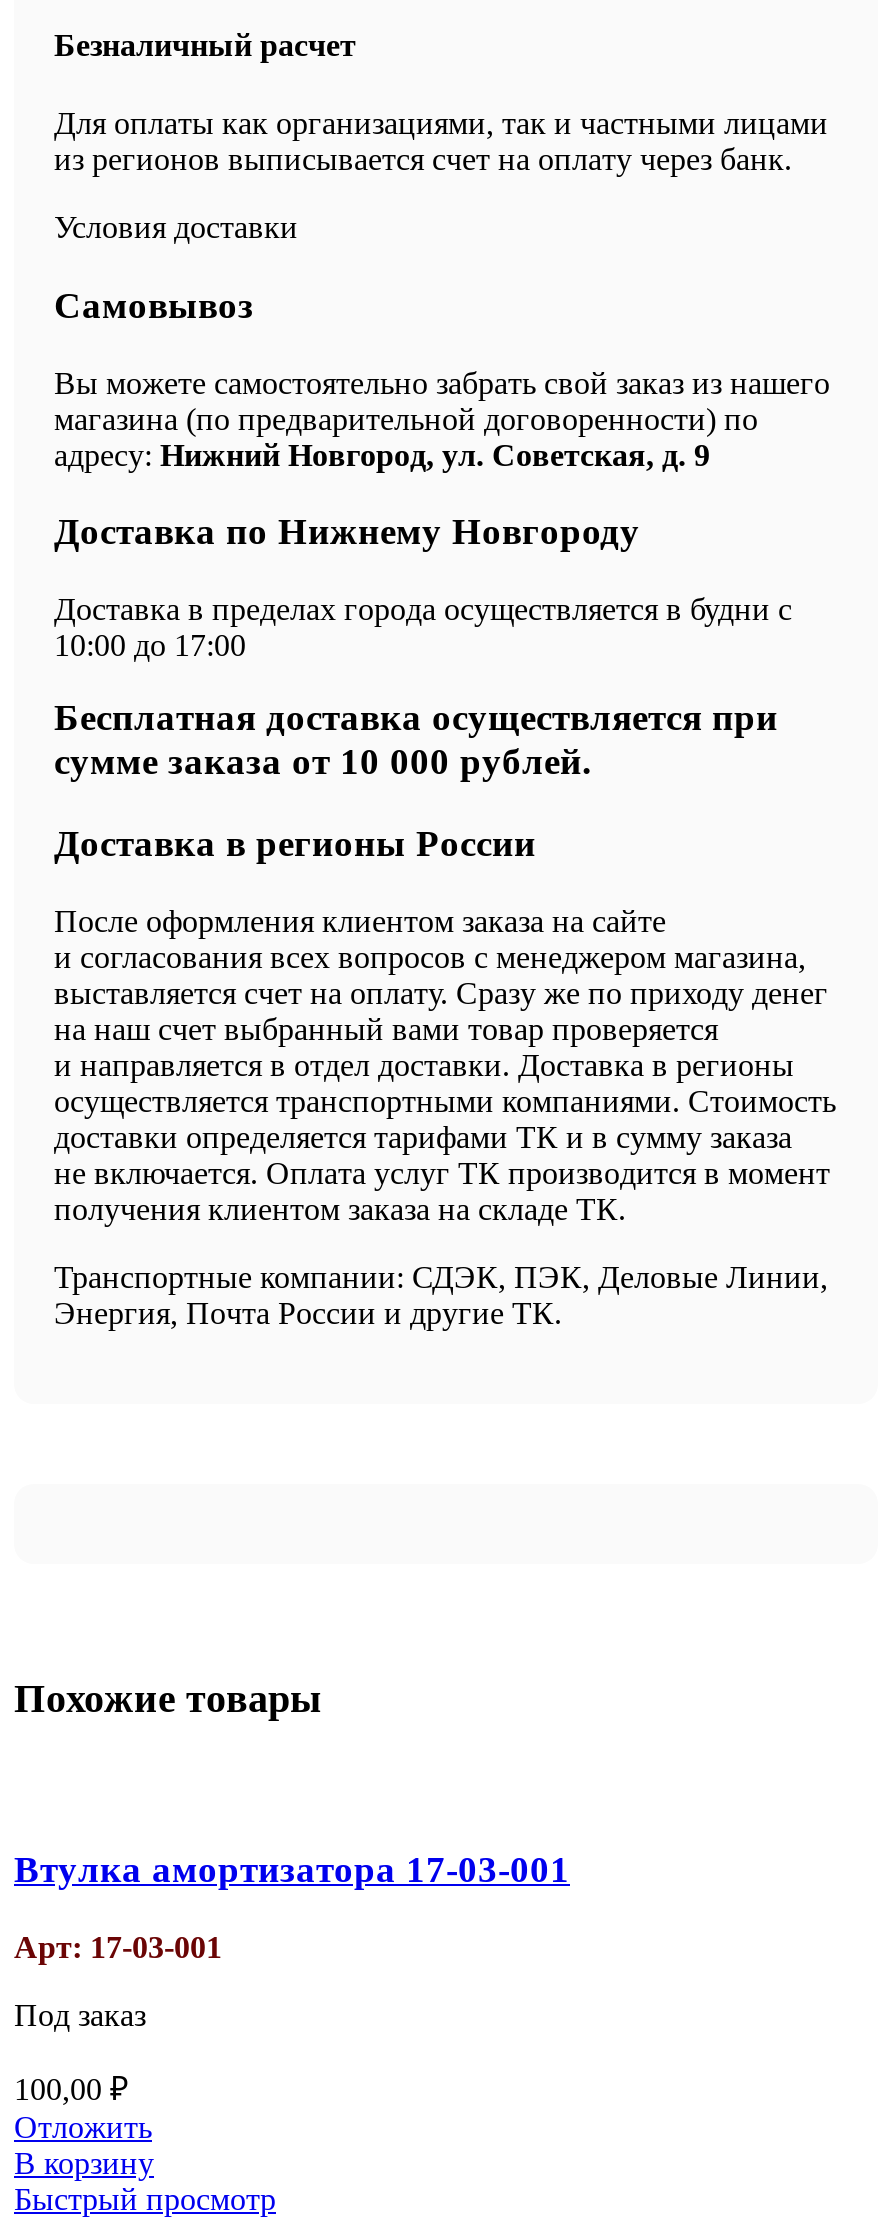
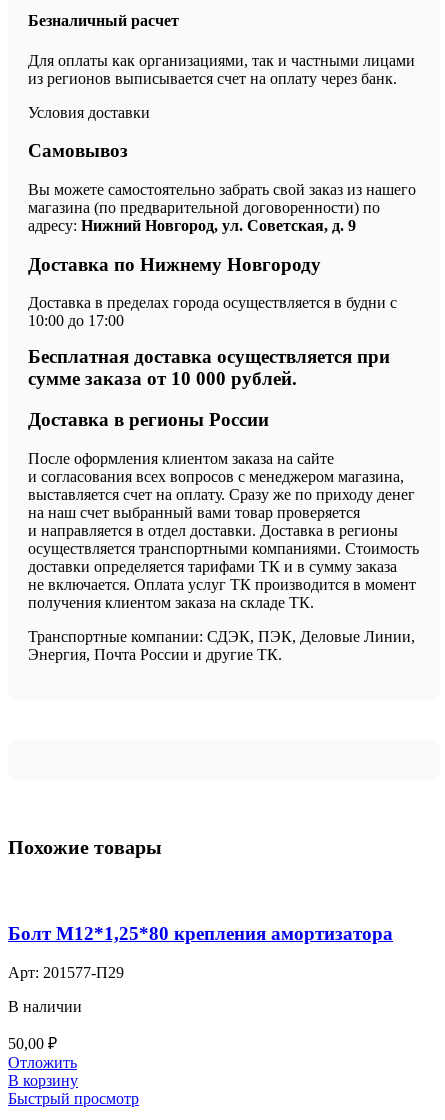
- Втулка амортизатора 17-03-001
+ Болт М12*1,25*80 крепления амортизатора

- Арт: 17-03-001
+ Арт: 201577-П29

- Под заказ
+ В наличии

- 100,00 ₽
+ 50,00 ₽
